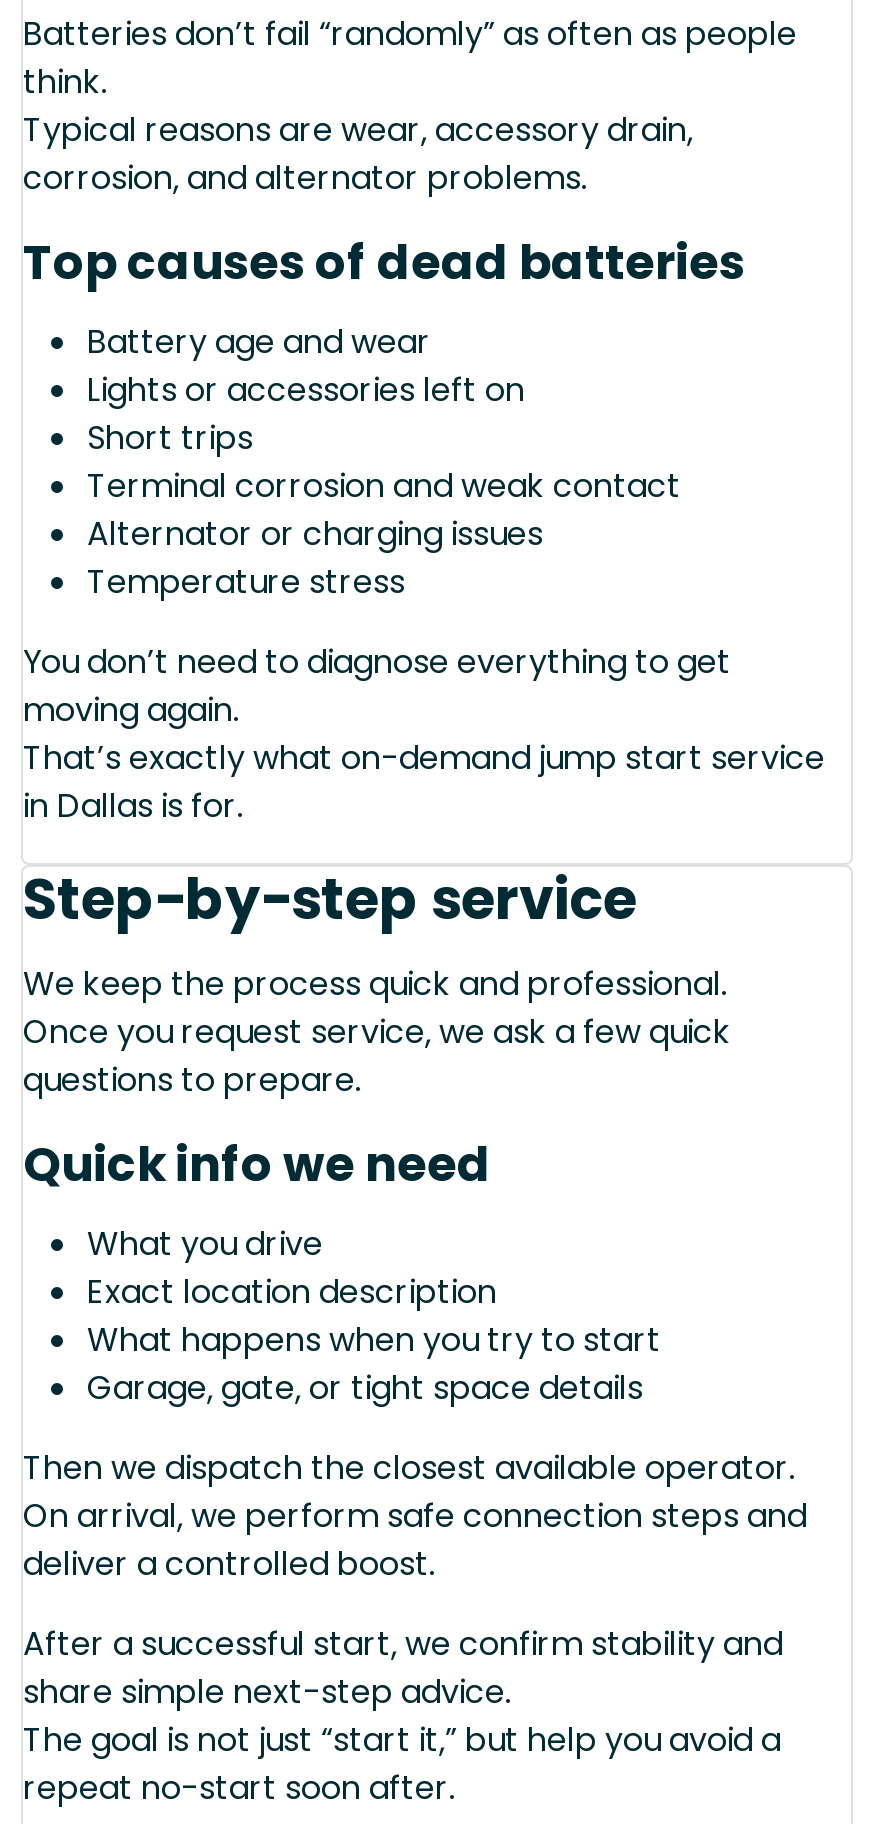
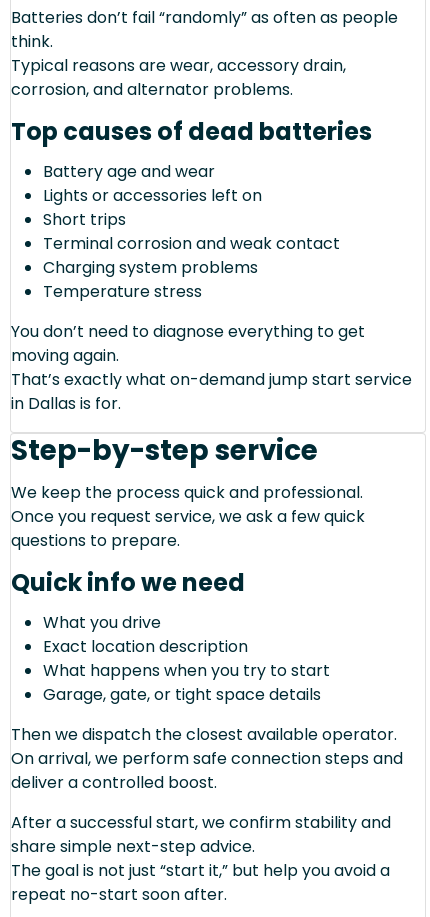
- Alternator or charging issues
+ Charging system problems
